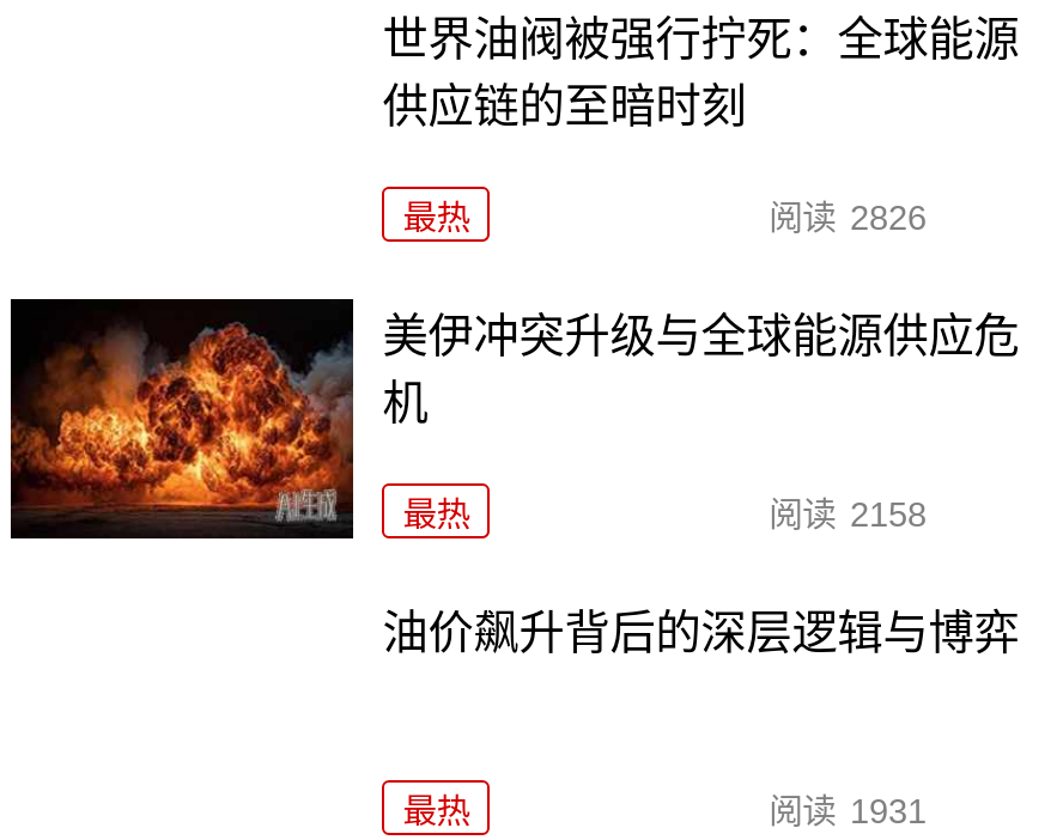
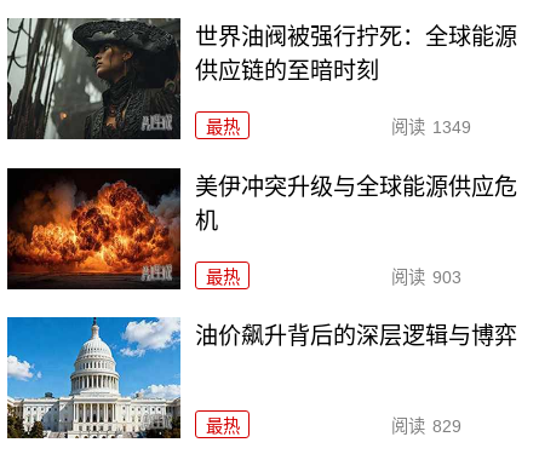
+ [image]

- 阅读 2826
+ 阅读 1349

- 阅读 2158
+ 阅读 903

+ [image]

- 阅读 1931
+ 阅读 829
